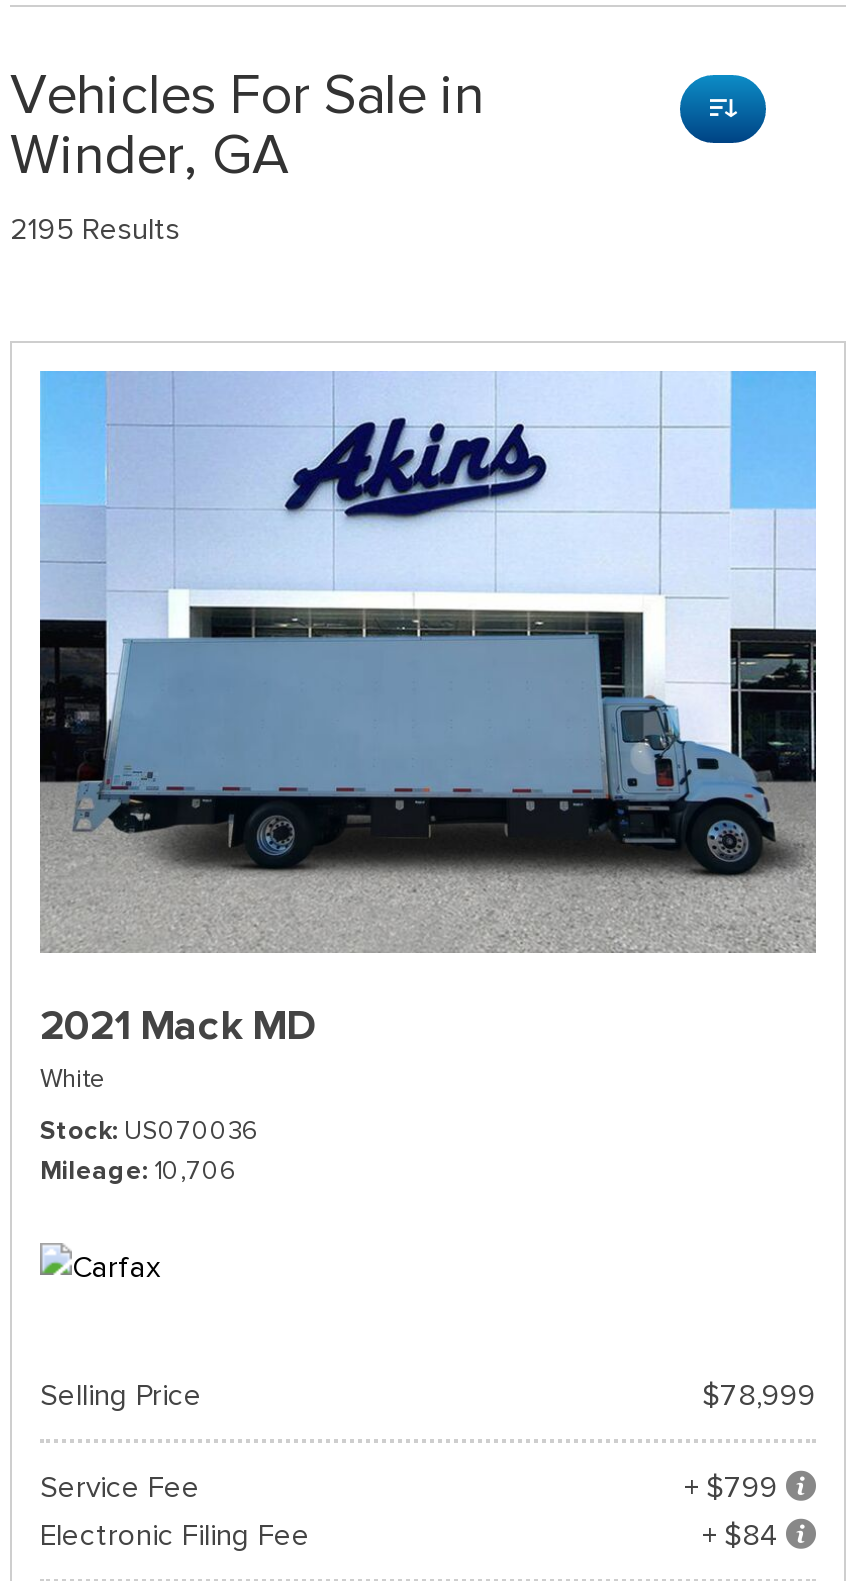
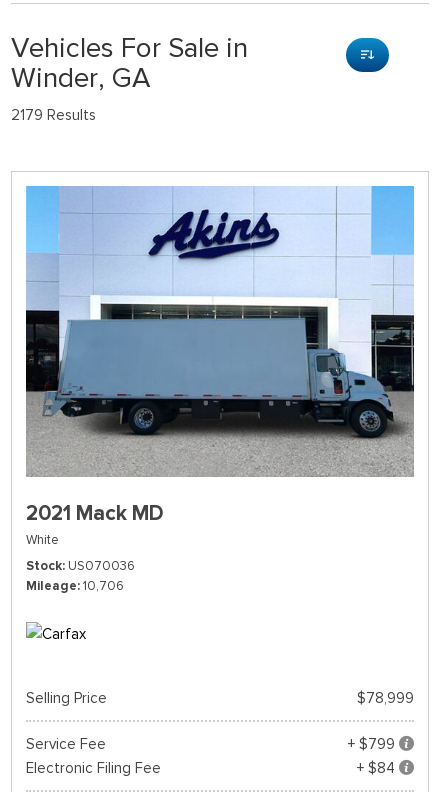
- 2195 Results
+ 2179 Results
